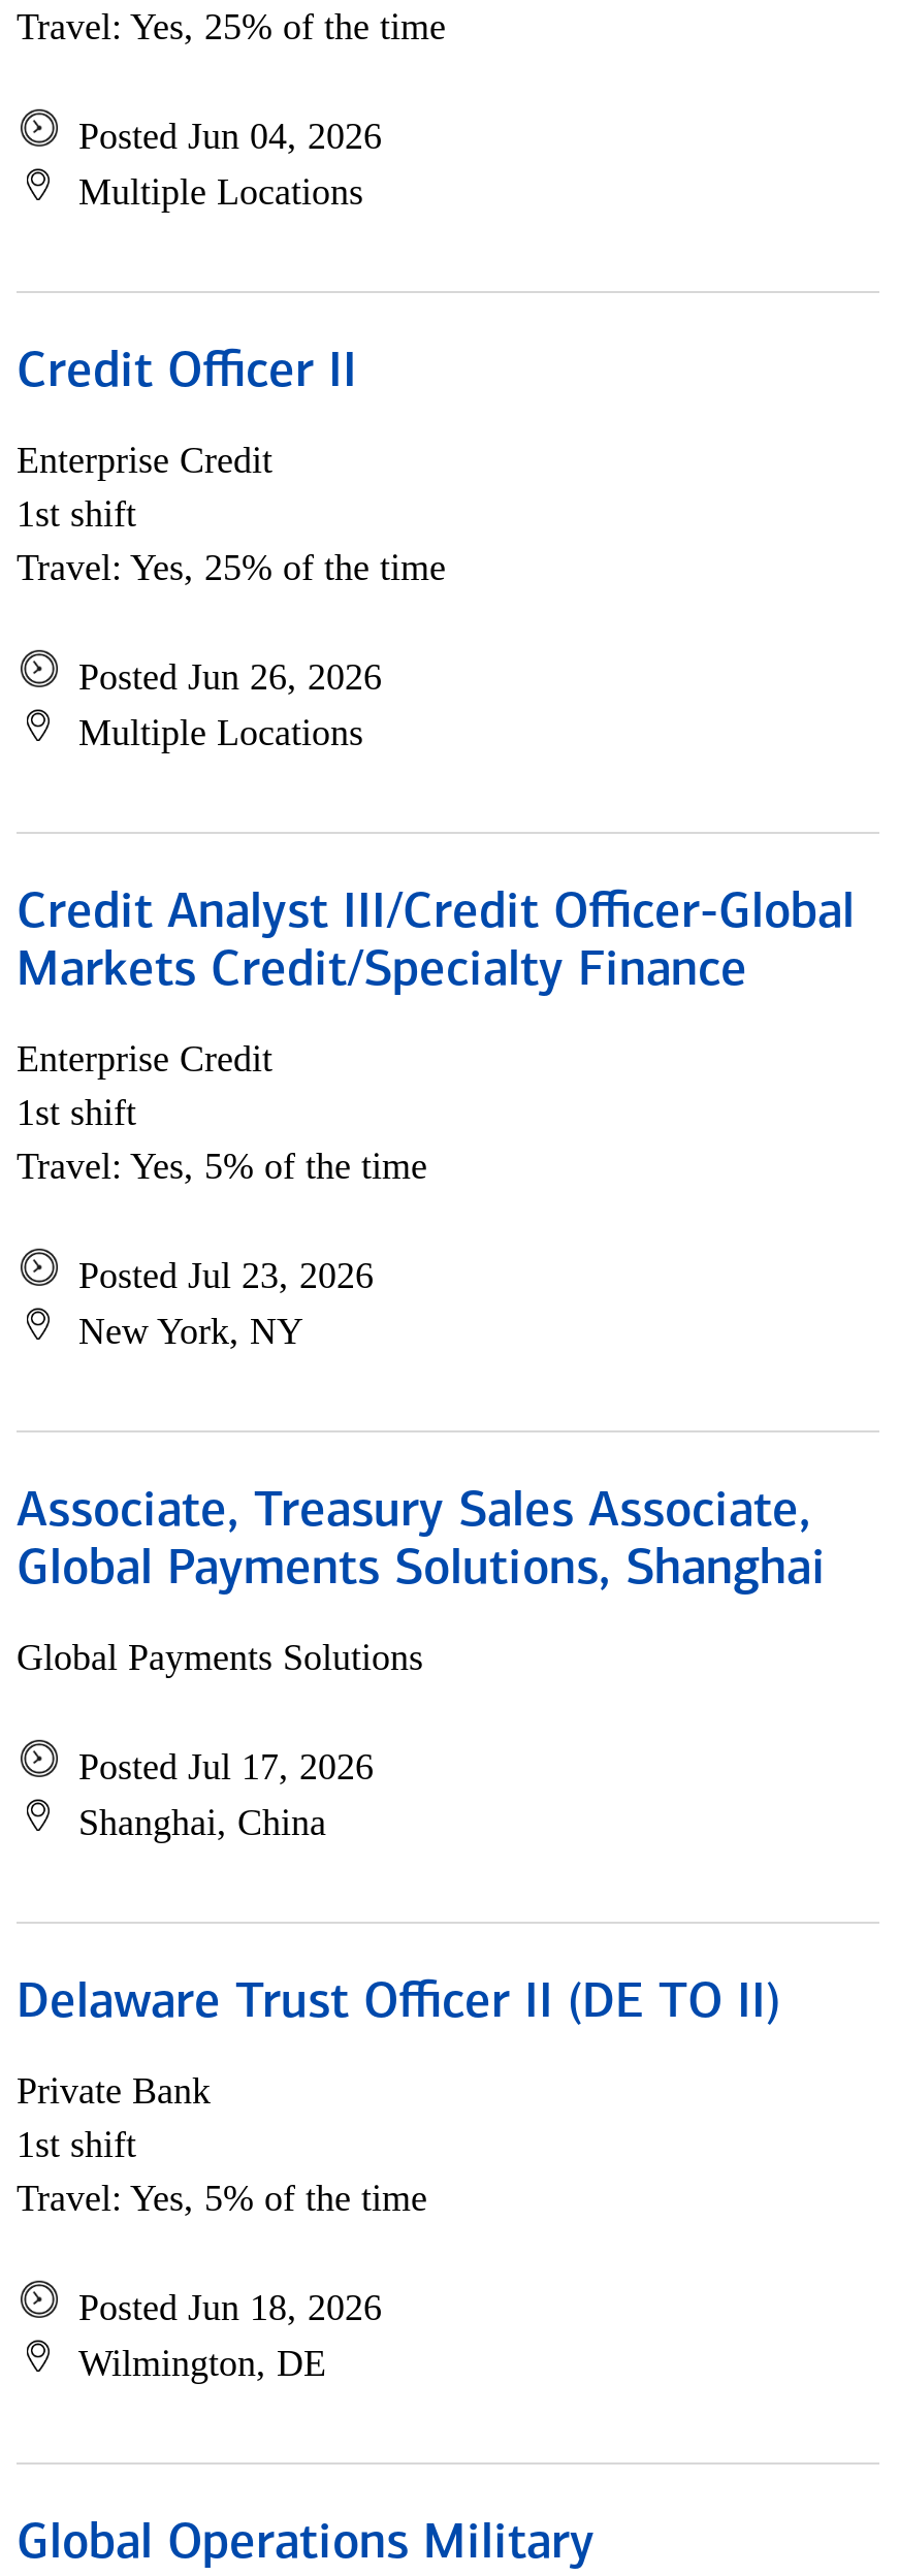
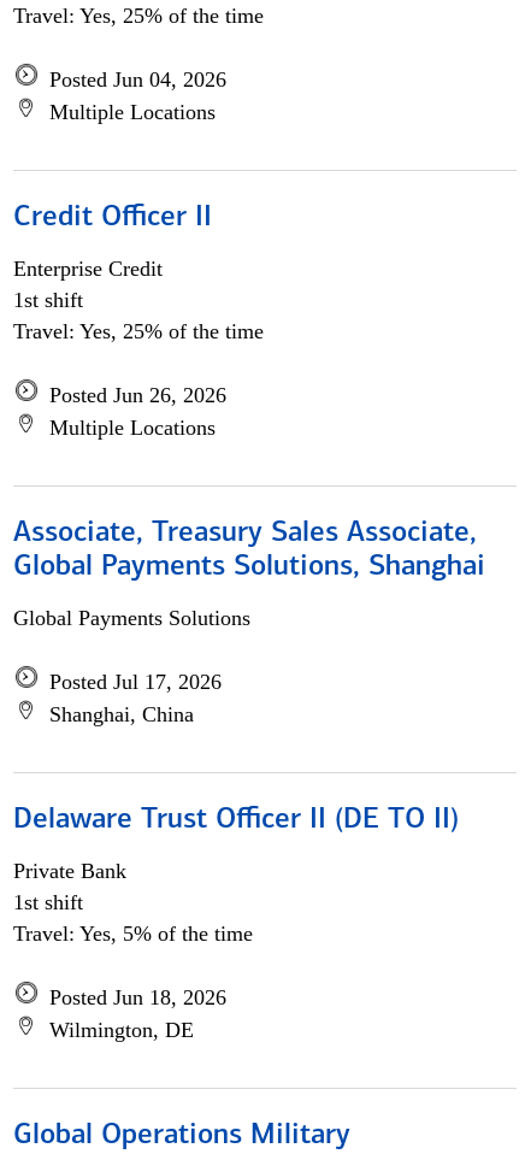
- Credit Analyst III/Credit Officer-Global
- Markets Credit/Specialty Finance
- Enterprise Credit
- 1st shift
- Travel: Yes, 5% of the time
- Posted Jul 23, 2026
- New York, NY
